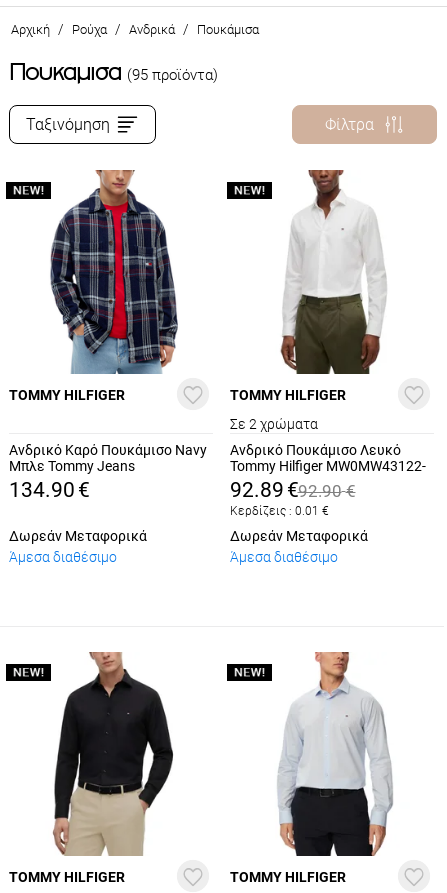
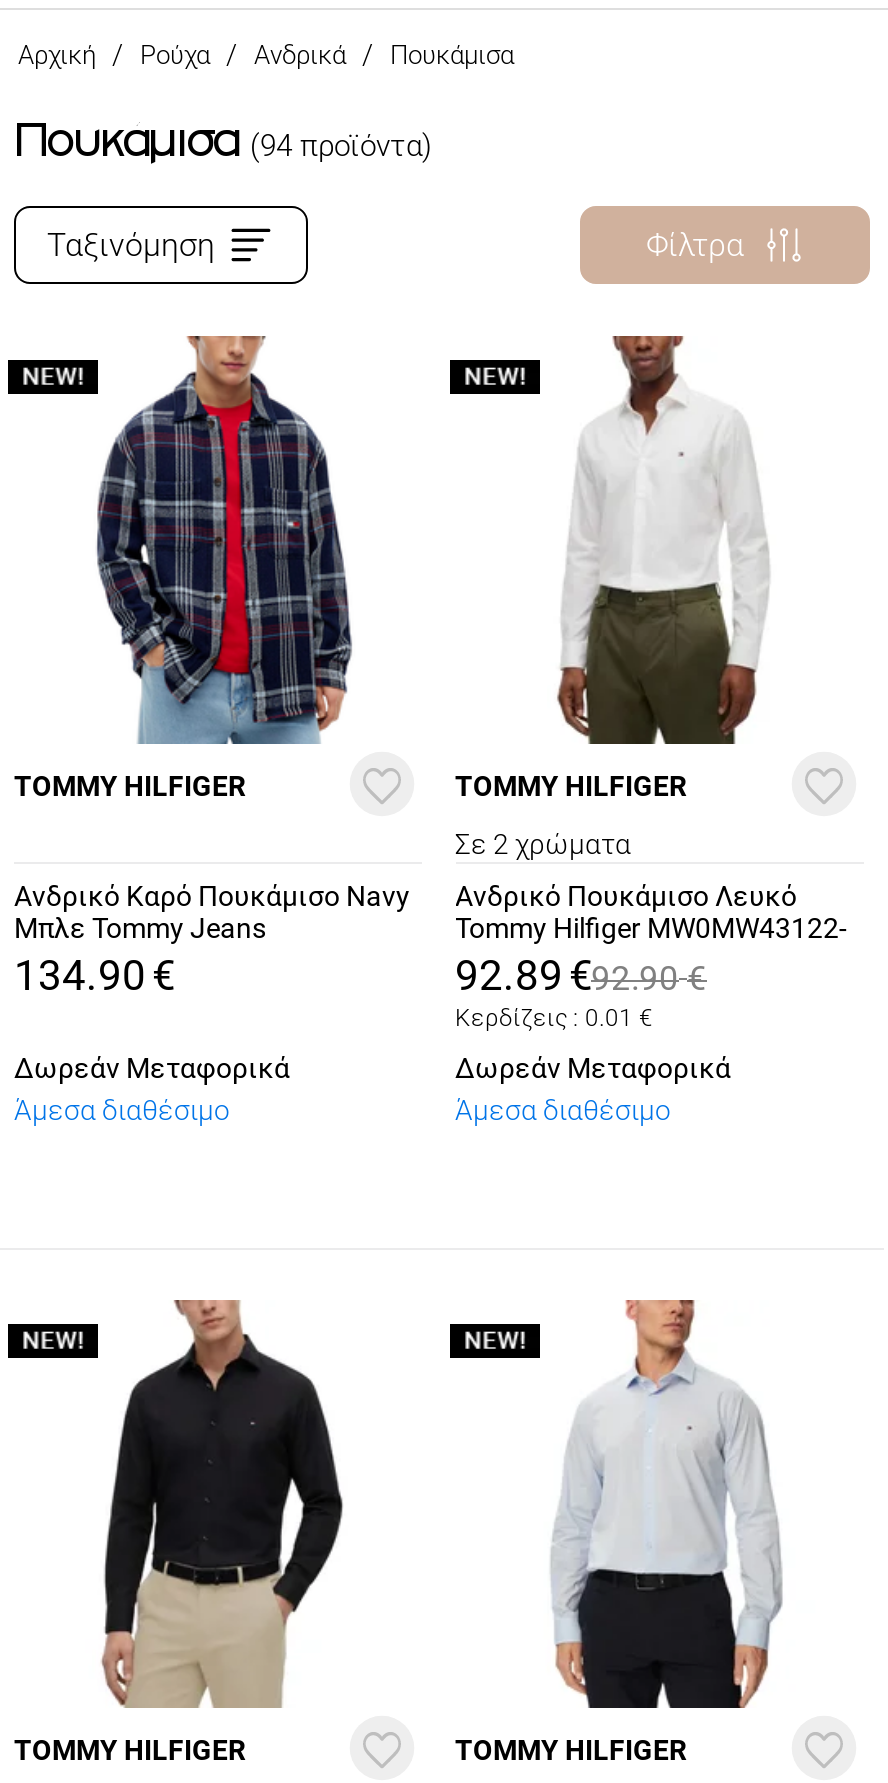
- Πουκάμισα (95 προϊόντα)
+ Πουκάμισα (94 προϊόντα)
